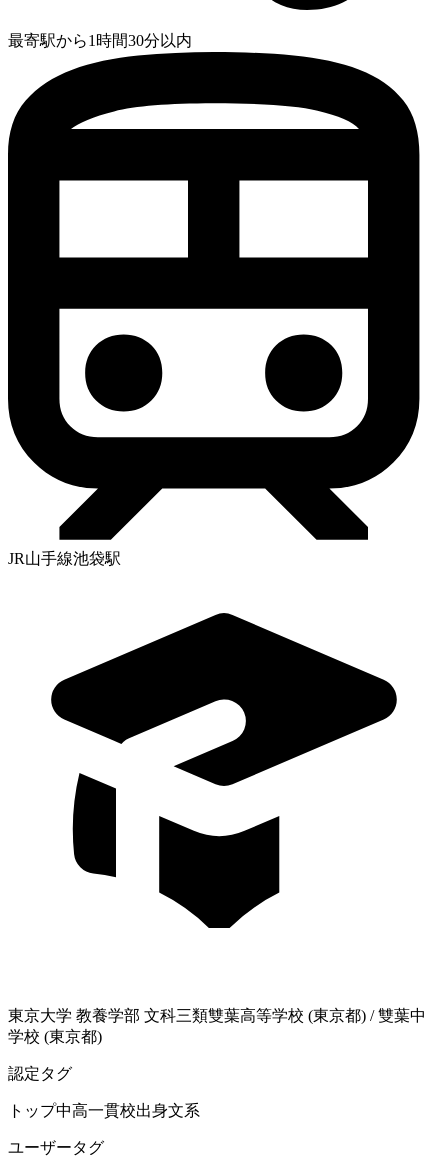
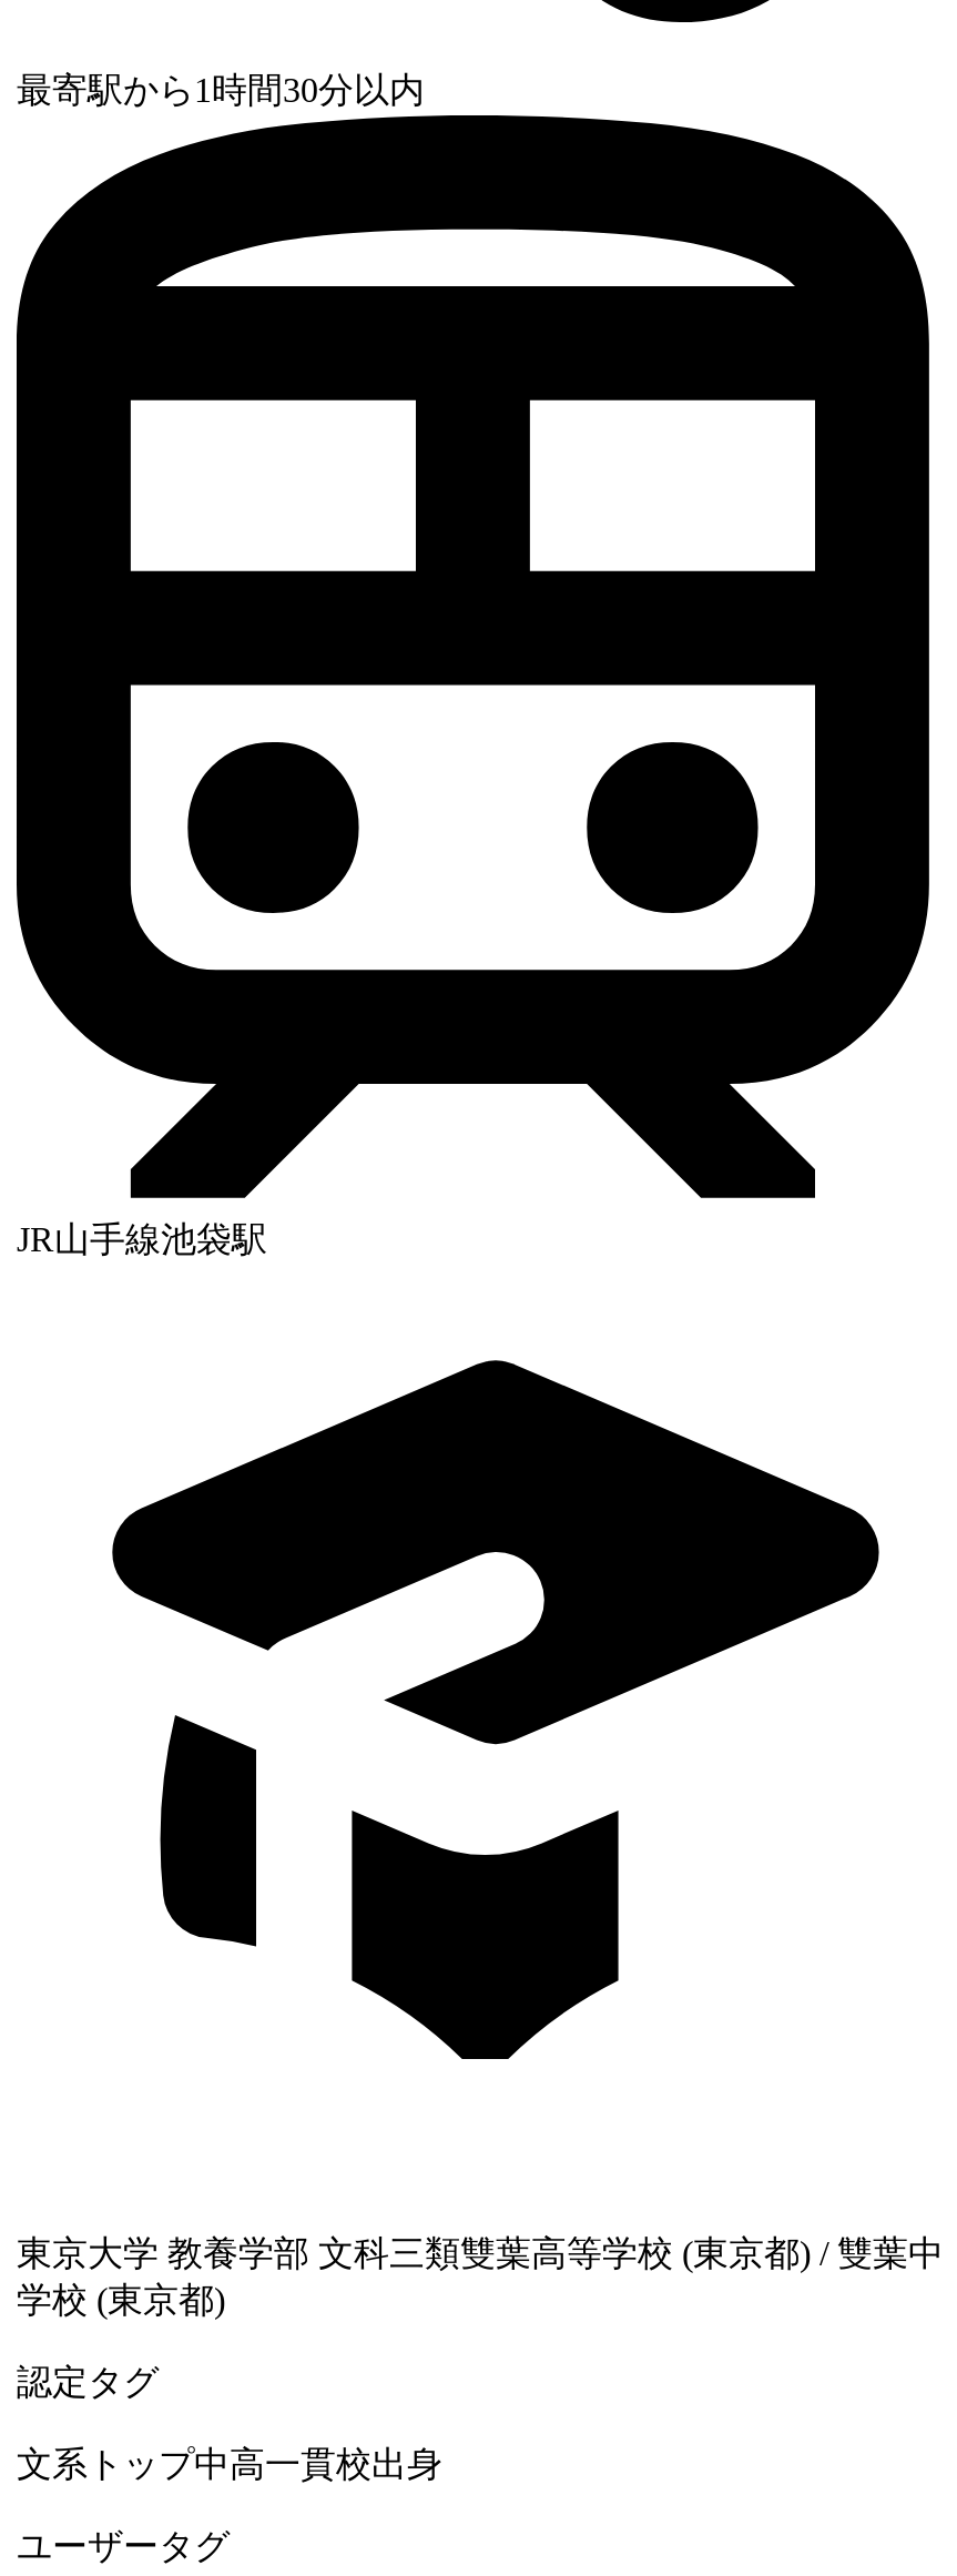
- トップ中高一貫校出身文系
+ 文系トップ中高一貫校出身
